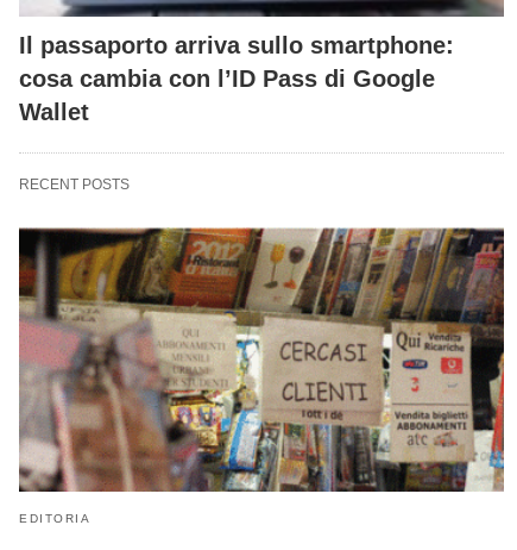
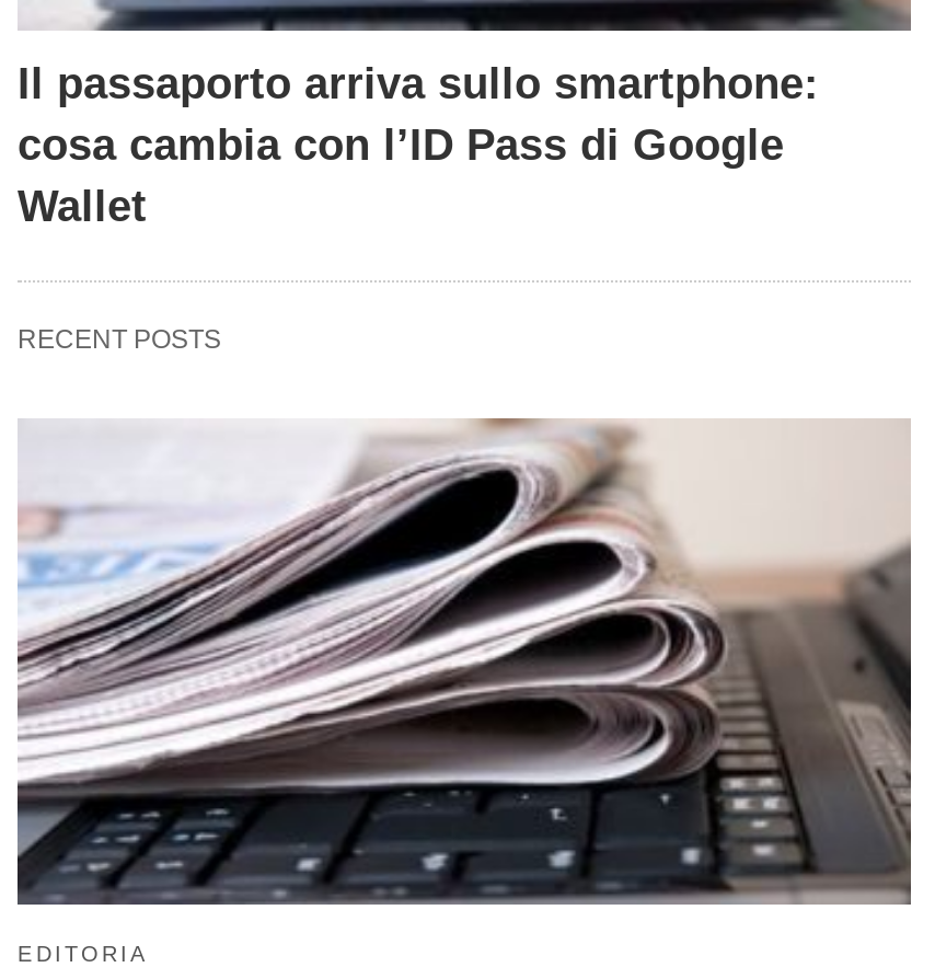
- [image]
+ [image]
